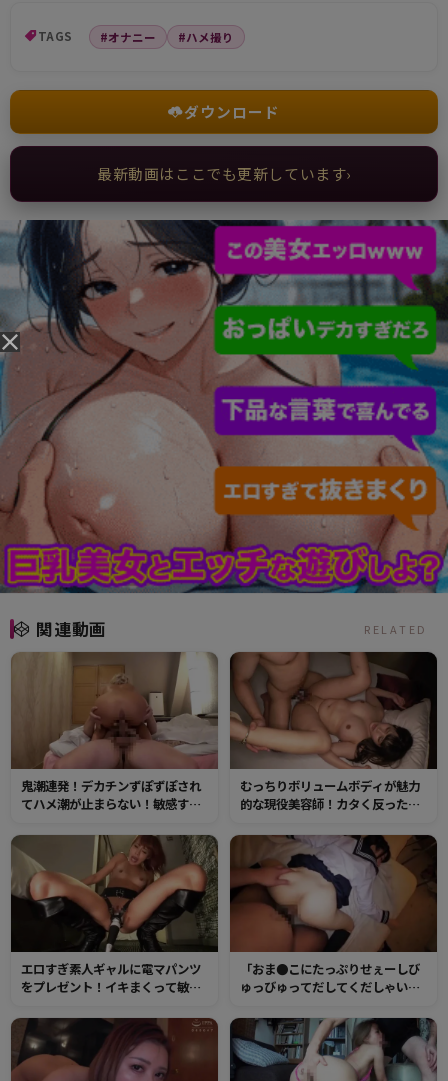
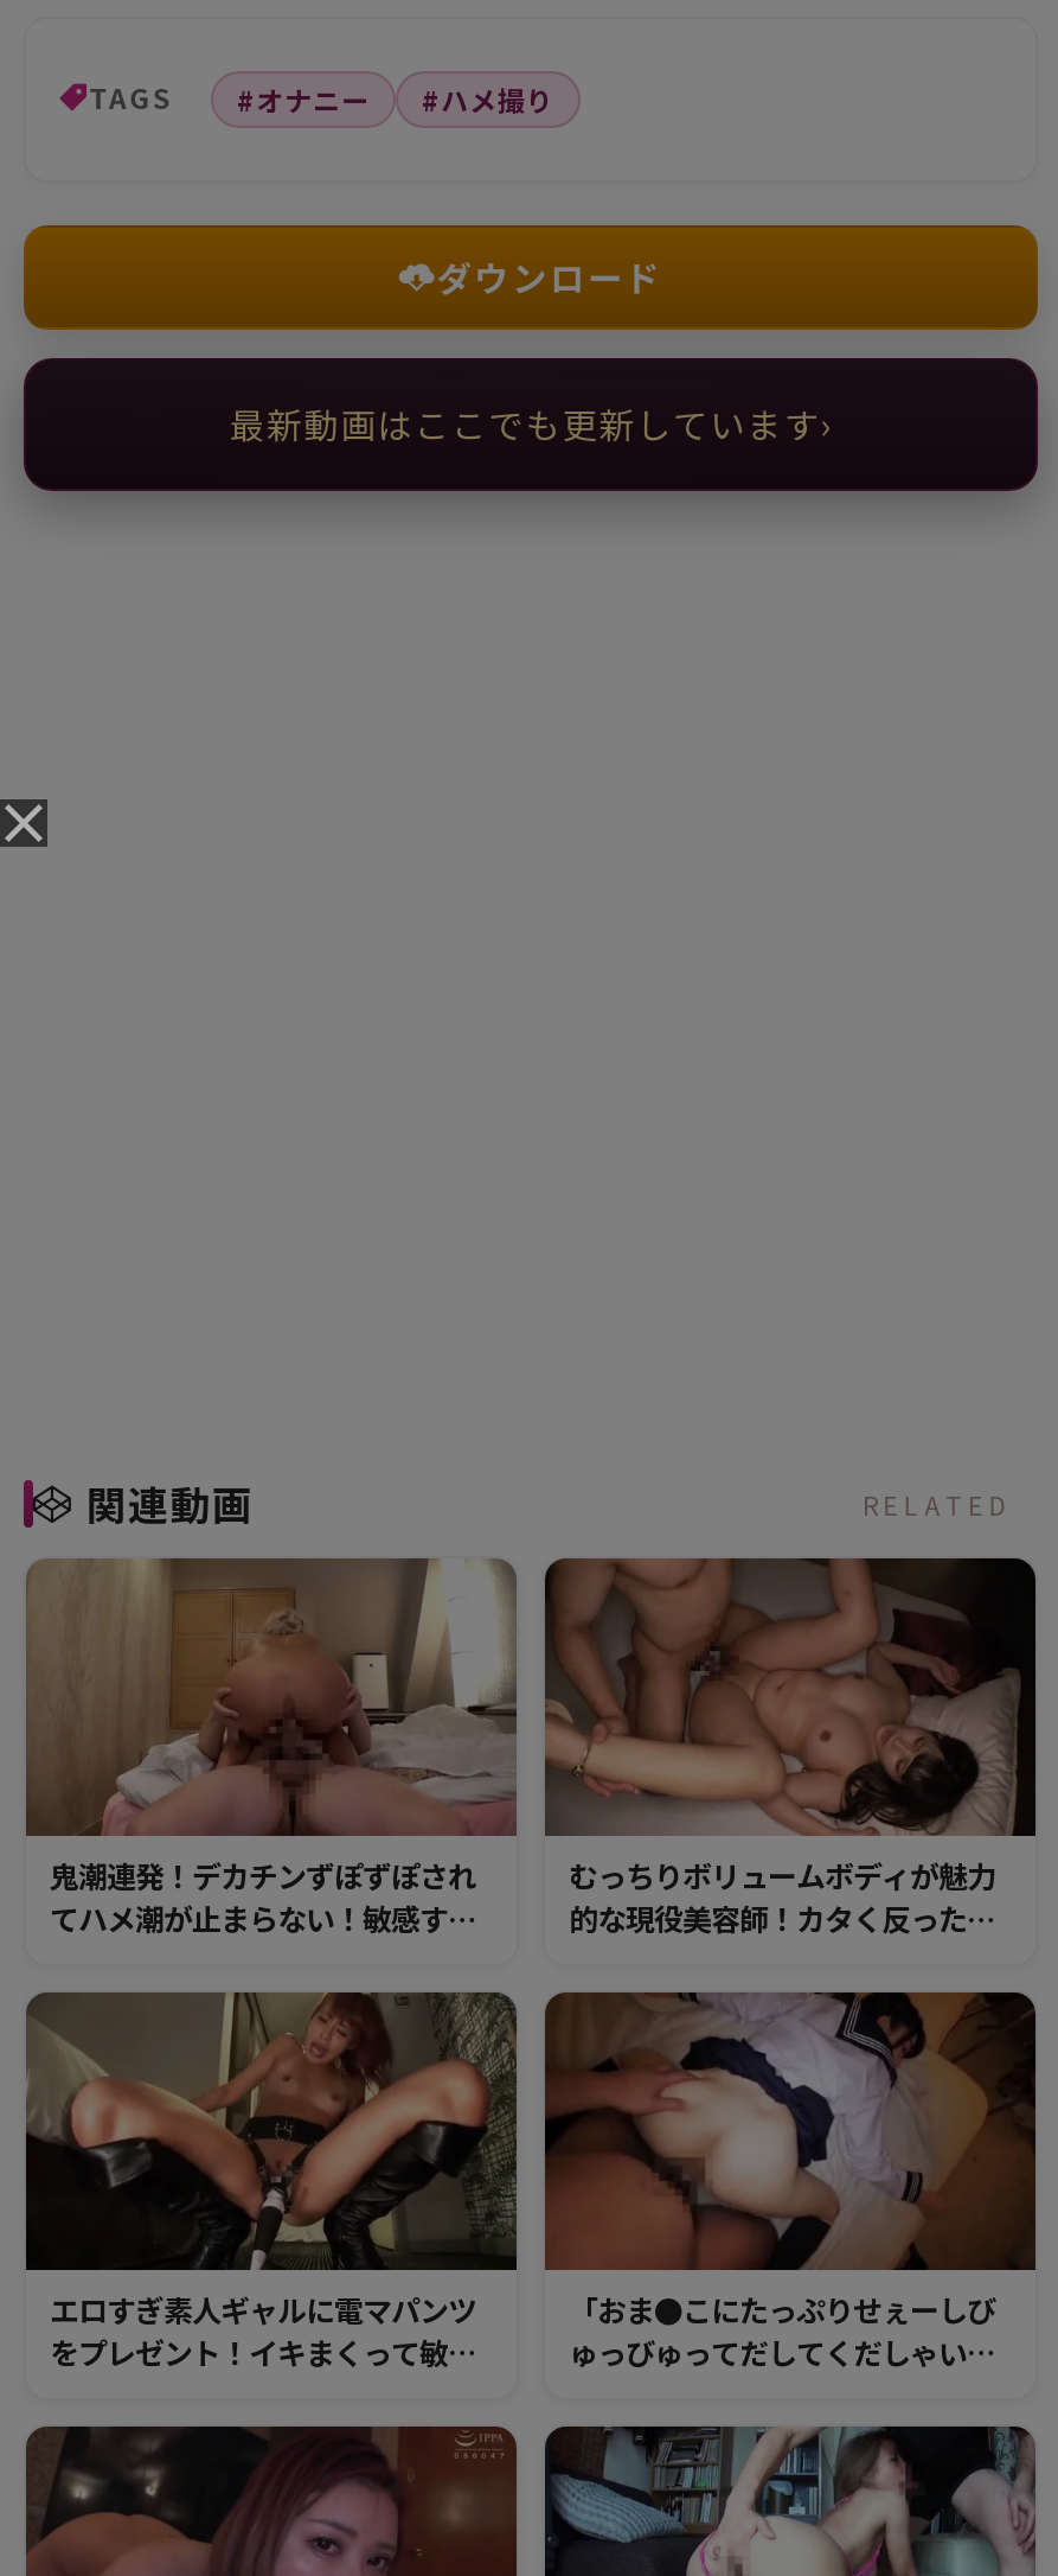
- [image]
